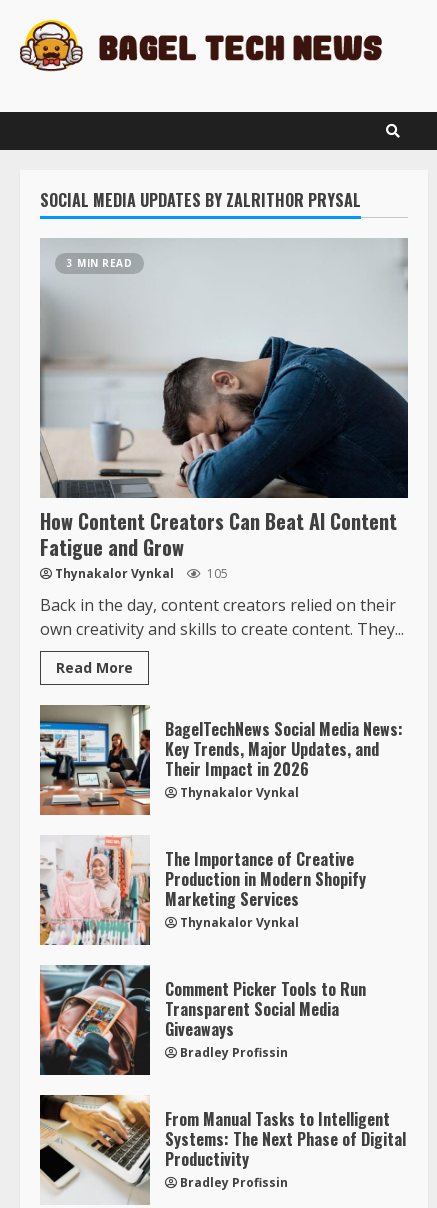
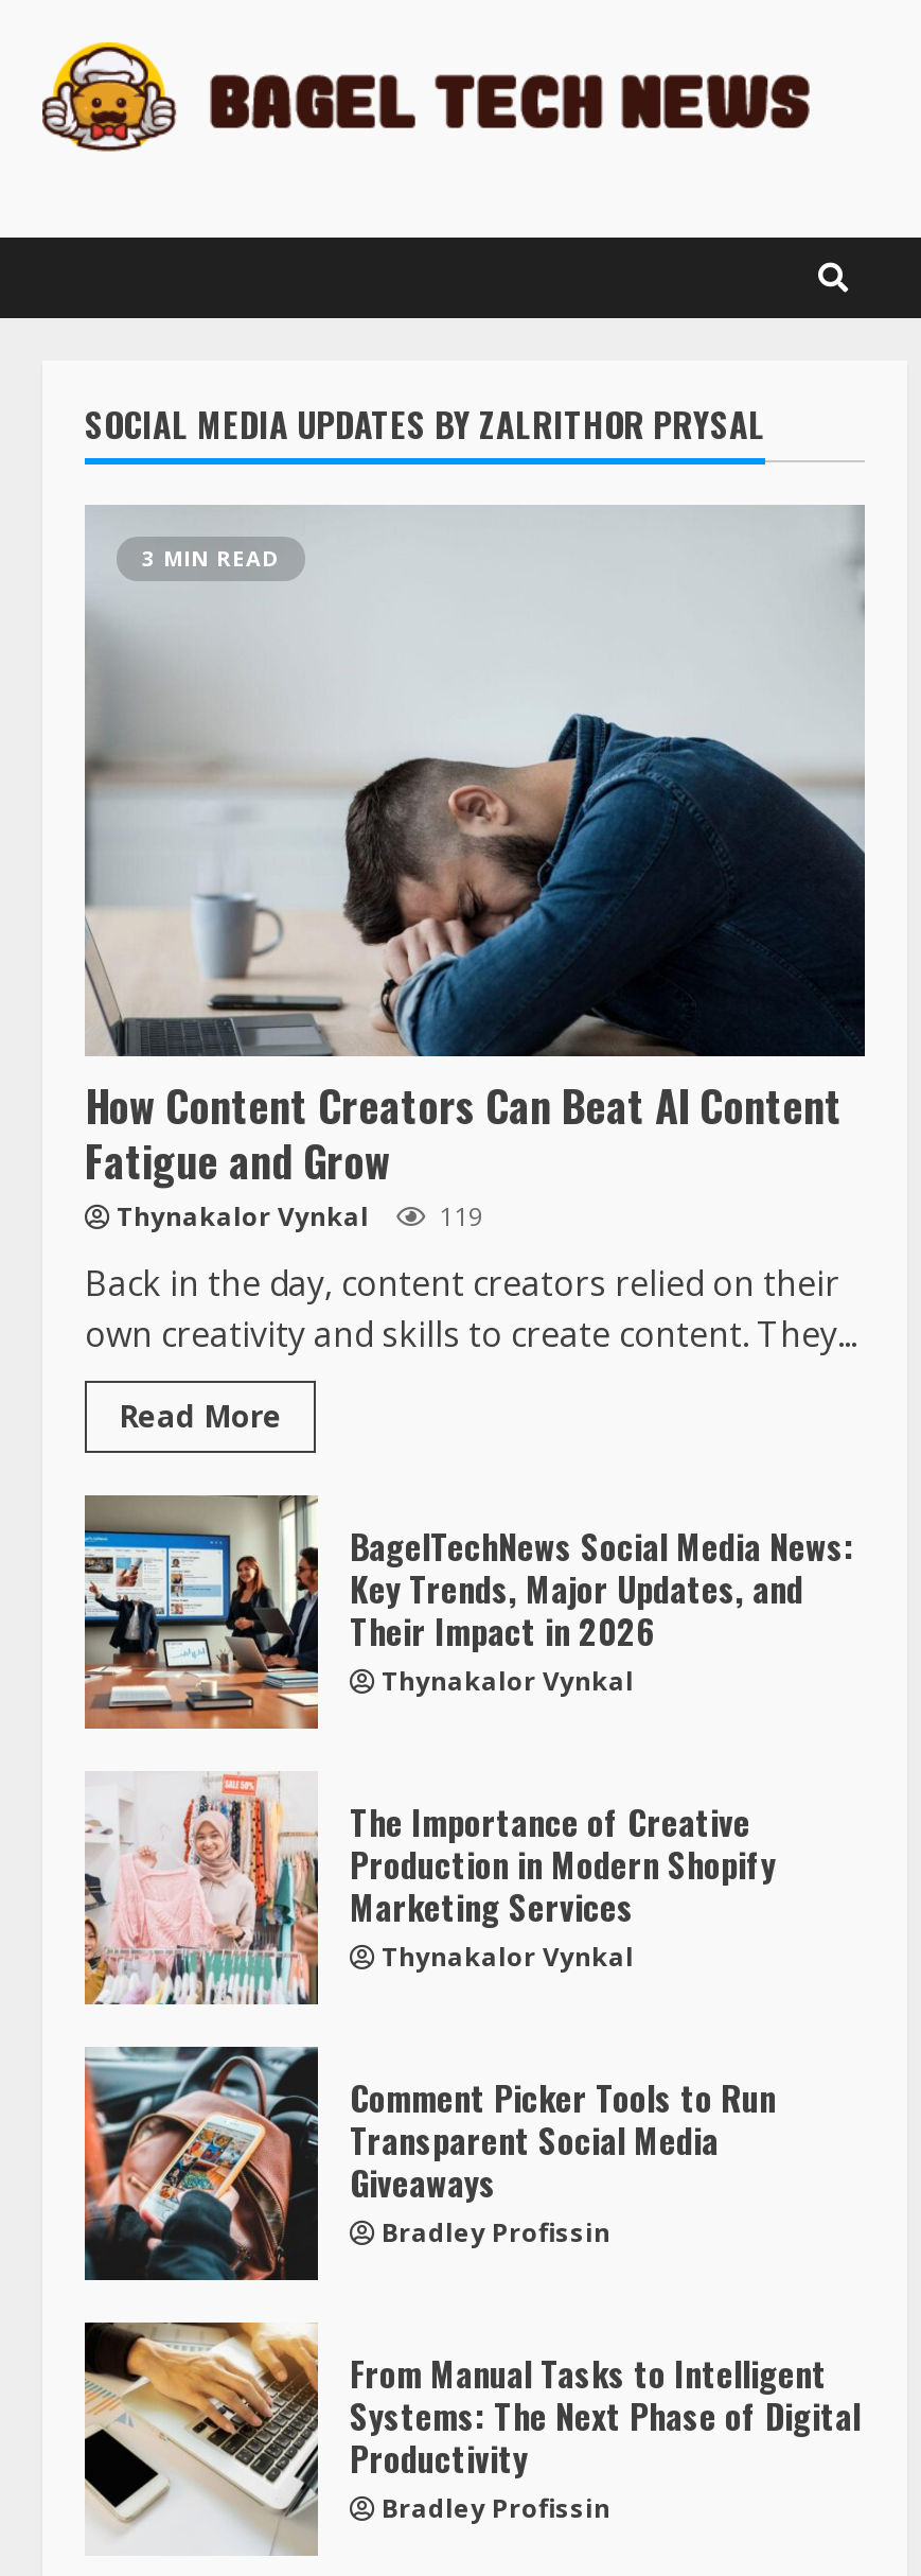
- Thynakalor Vynkal 105
+ Thynakalor Vynkal 119
